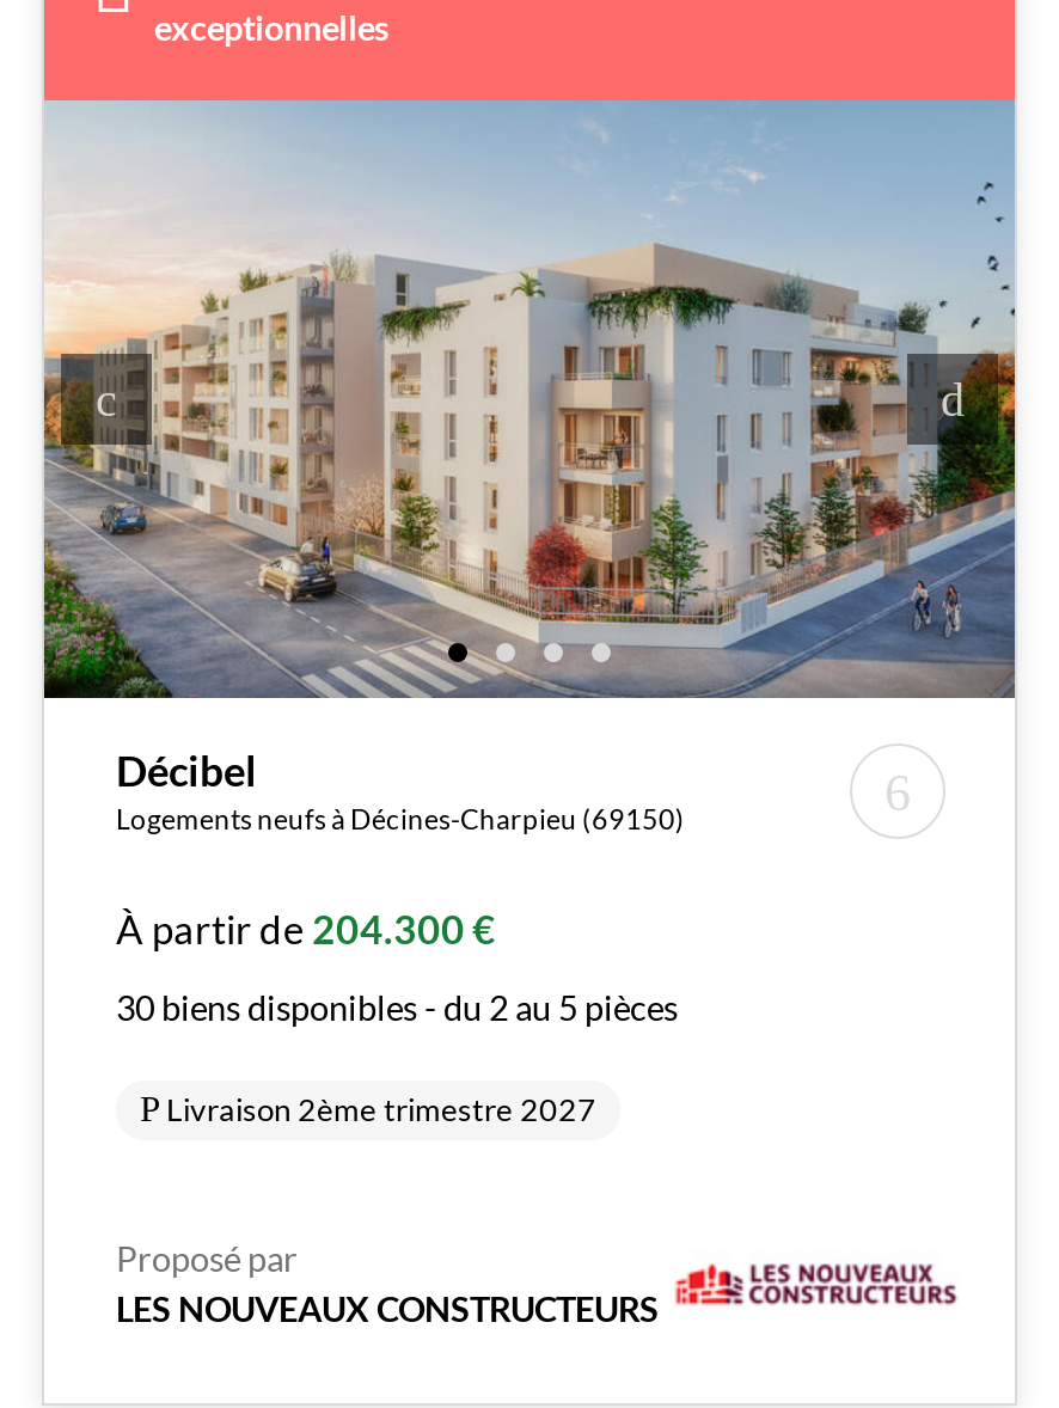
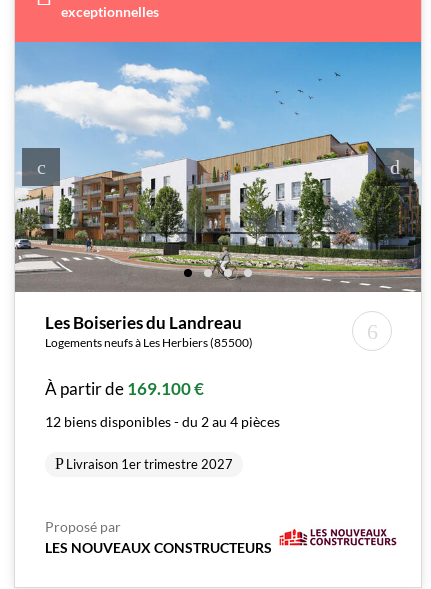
- [image]
- Décibel
- Logements neufs à Décines-Charpieu (69150)
+ [image]
+ Les Boiseries du Landreau
+ Logements neufs à Les Herbiers (85500)

- À partir de 204.300 €
+ À partir de 169.100 €

- 30 biens disponibles - du 2 au 5 pièces
+ 12 biens disponibles - du 2 au 4 pièces

- Livraison 2ème trimestre 2027
+ Livraison 1er trimestre 2027
